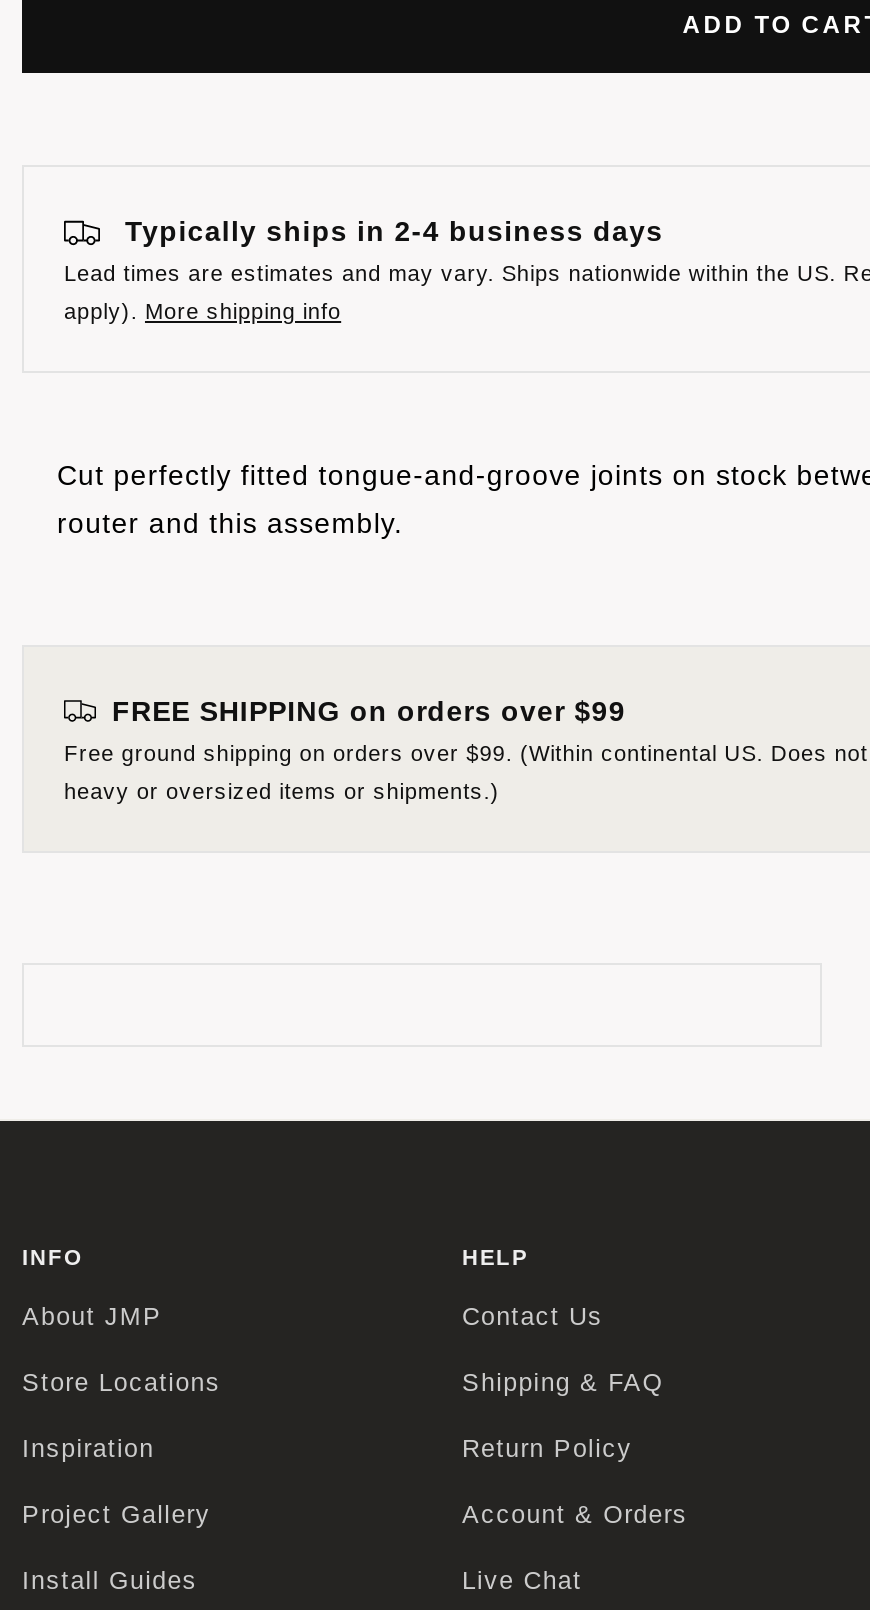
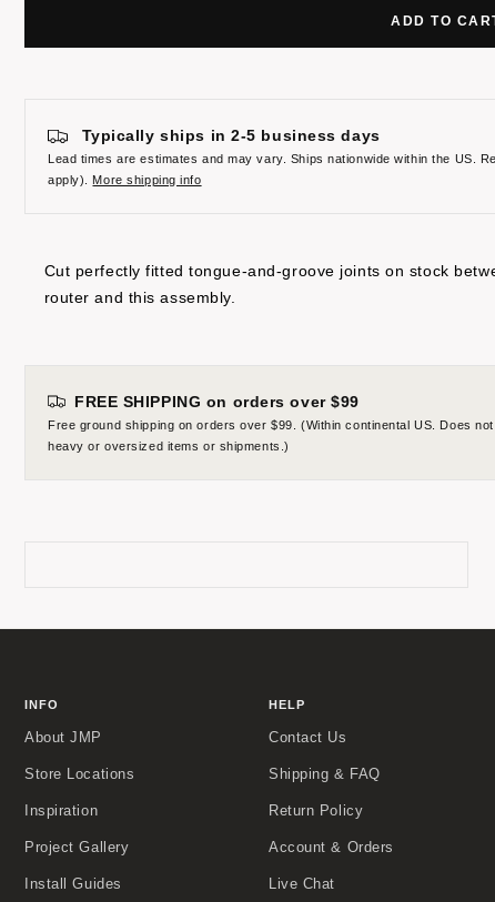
- Typically ships in 2-4 business days
+ Typically ships in 2-5 business days
